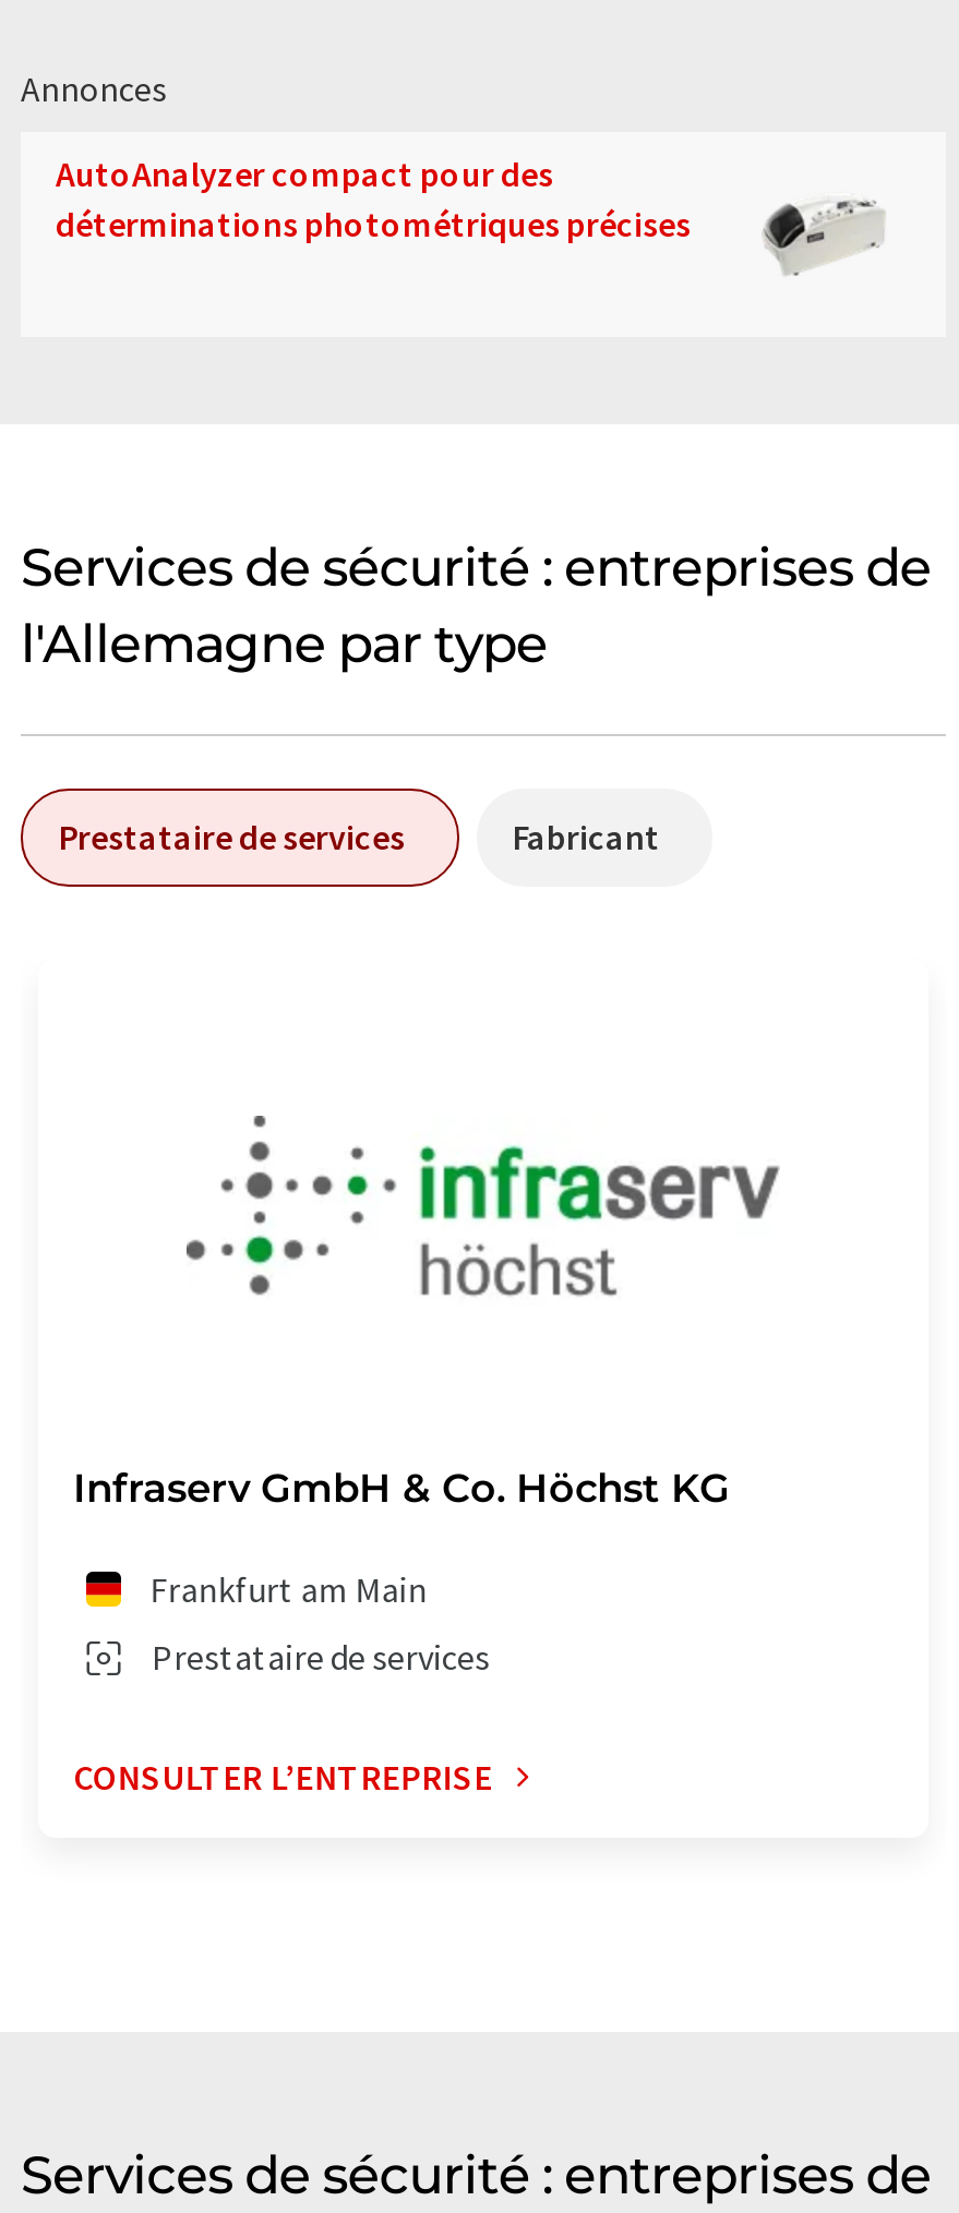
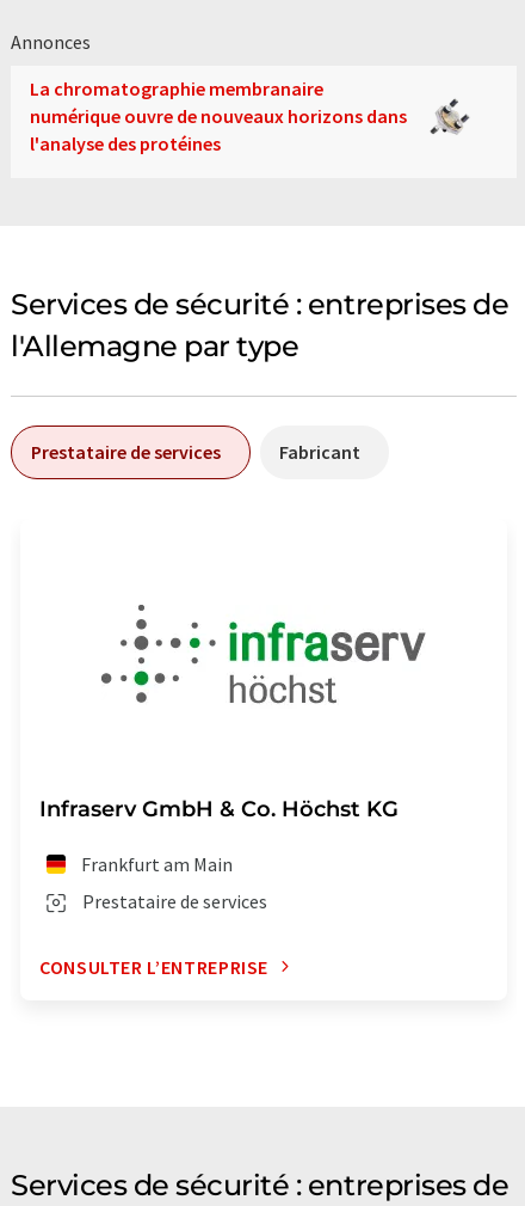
- [image]
- AutoAnalyzer compact pour des
- déterminations photométriques précises
+ [image]
+ La chromatographie membranaire
+ numérique ouvre de nouveaux horizons dans
+ l'analyse des protéines
